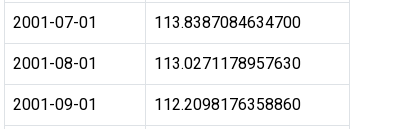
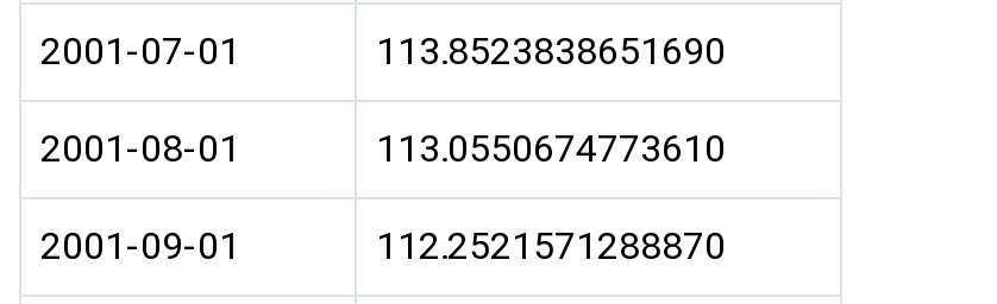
- 113.8387084634700
+ 113.8523838651690

- 113.0271178957630
+ 113.0550674773610

- 112.2098176358860
+ 112.2521571288870
